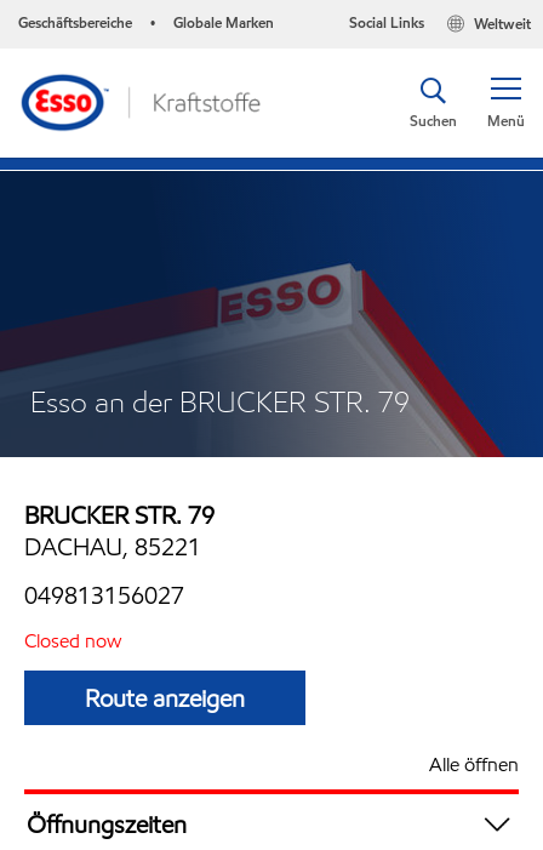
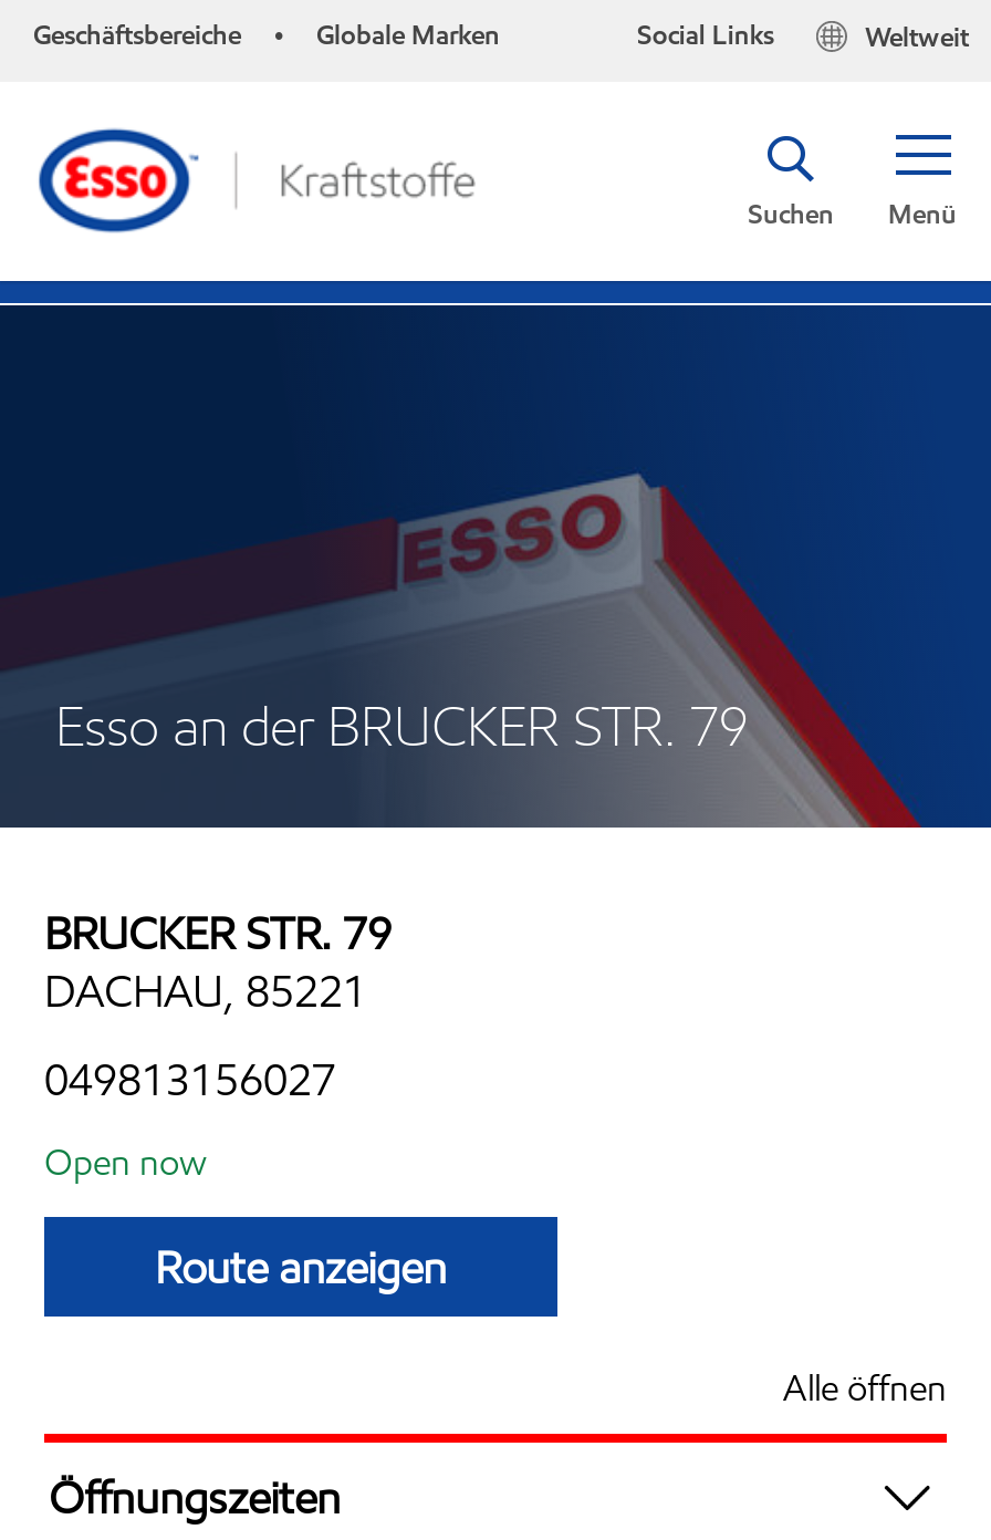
- Closed now
+ Open now
